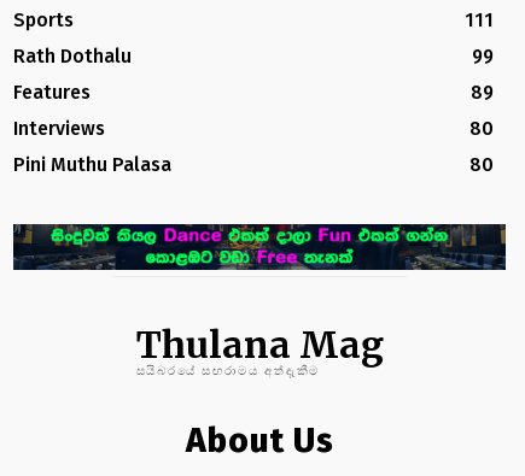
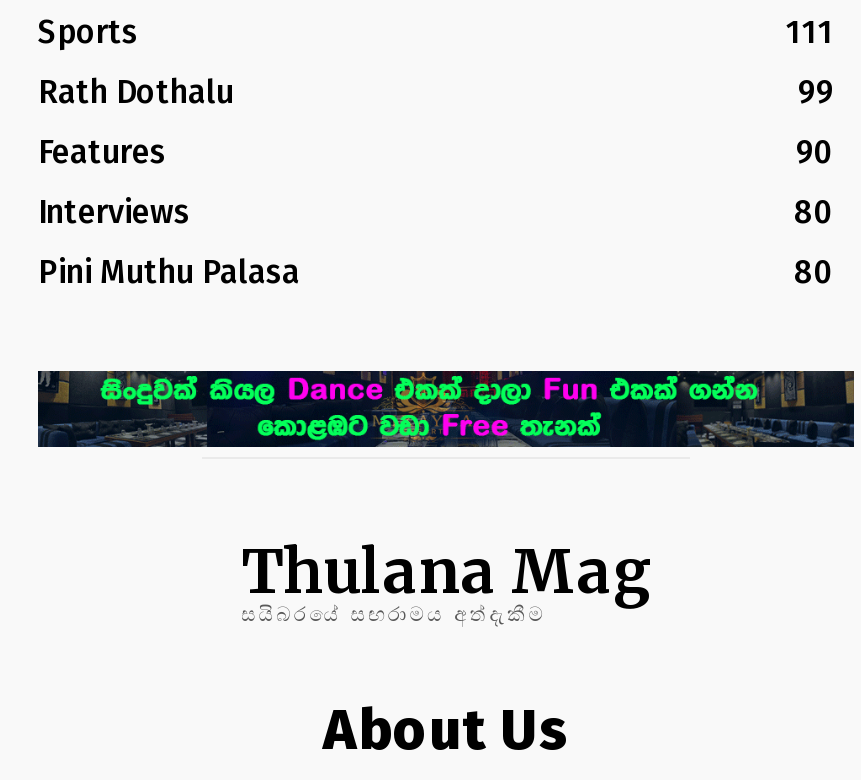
- 89
+ 90
